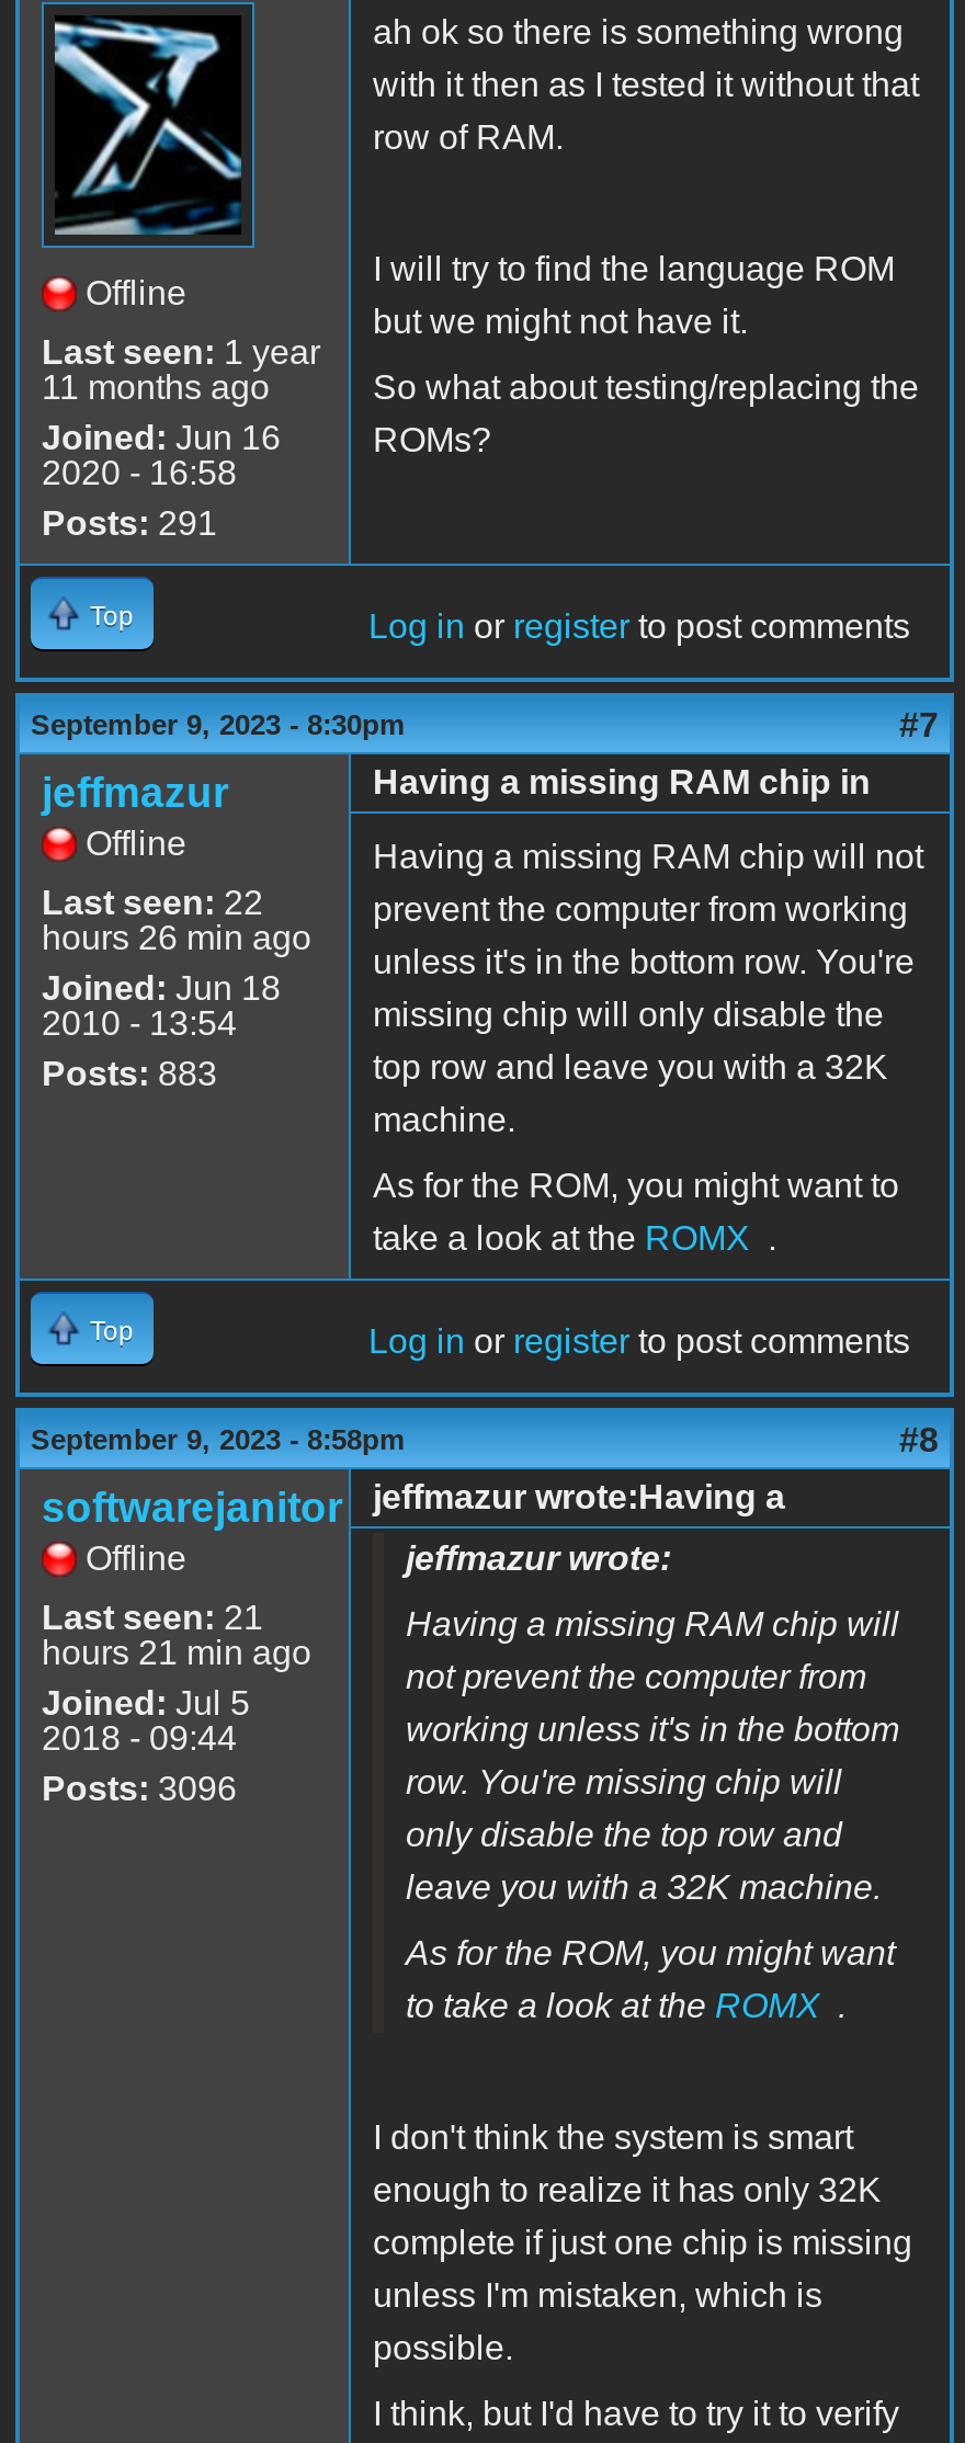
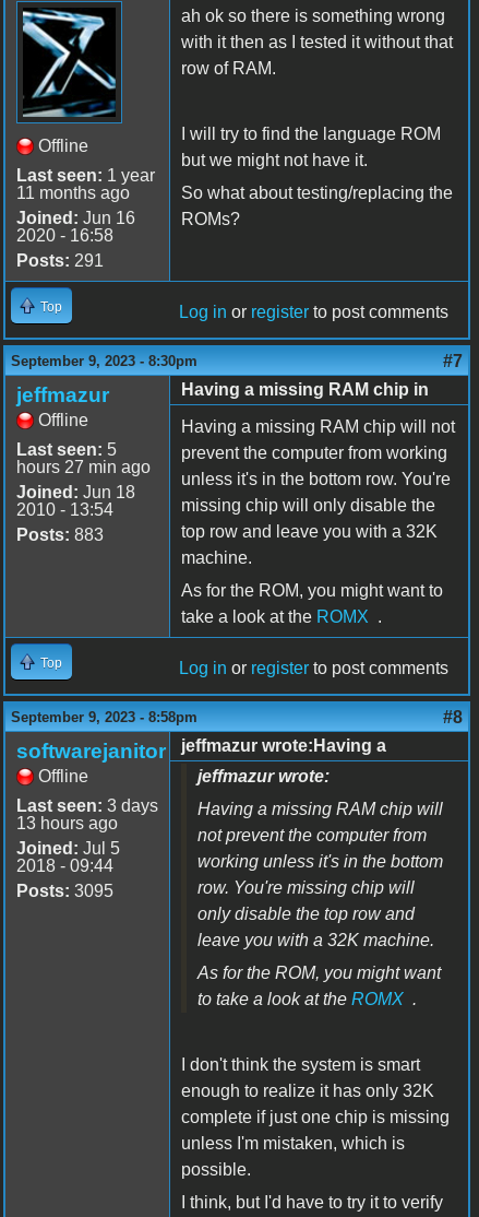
- Last seen: 22
+ Last seen: 5

- hours 26 min ago
+ hours 27 min ago

- Last seen: 21
- hours 21 min ago
+ Last seen: 3 days
+ 13 hours ago

- Posts: 3096
+ Posts: 3095
